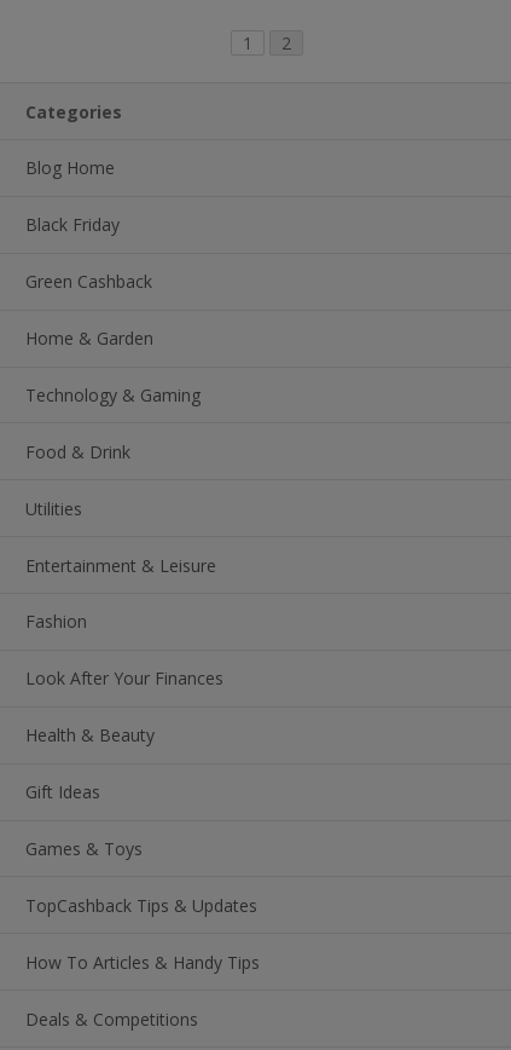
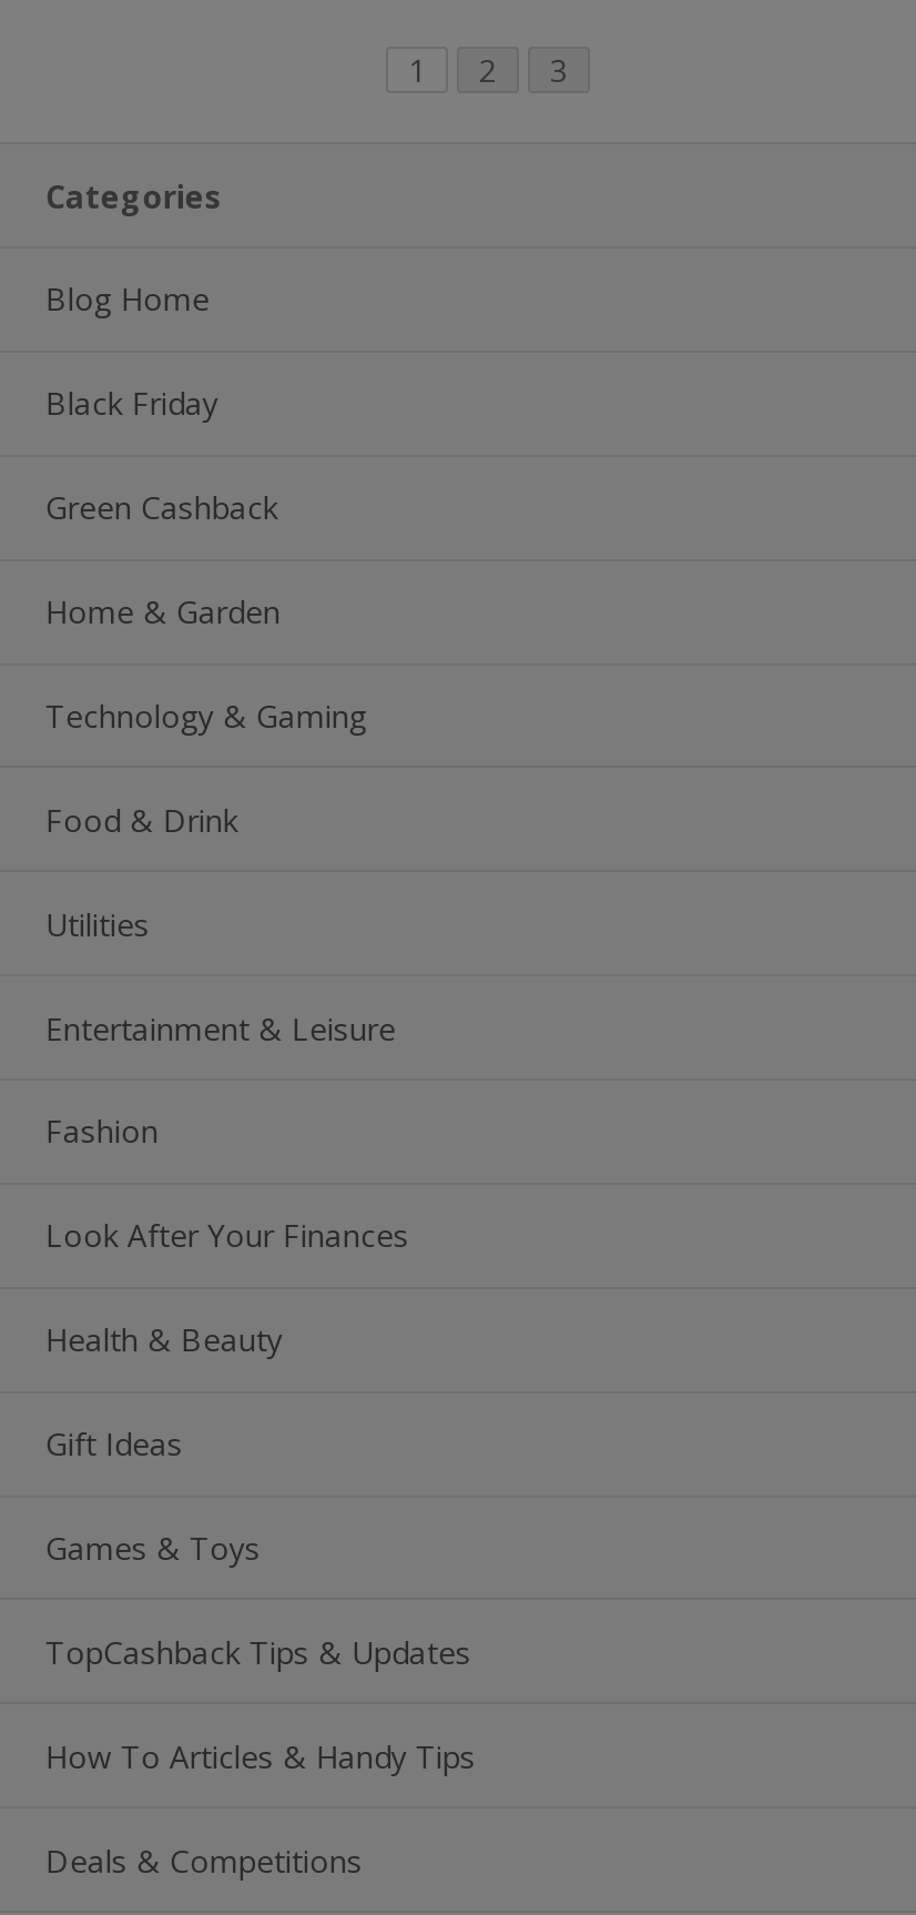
+ 3
